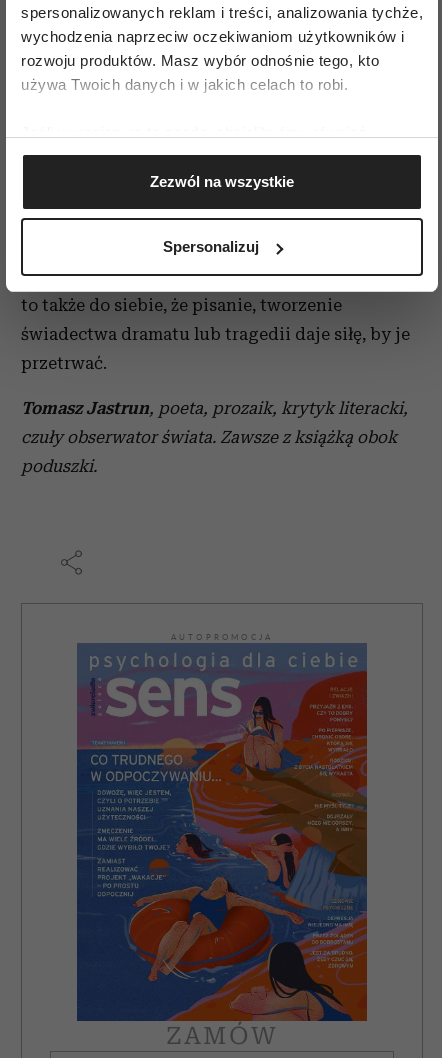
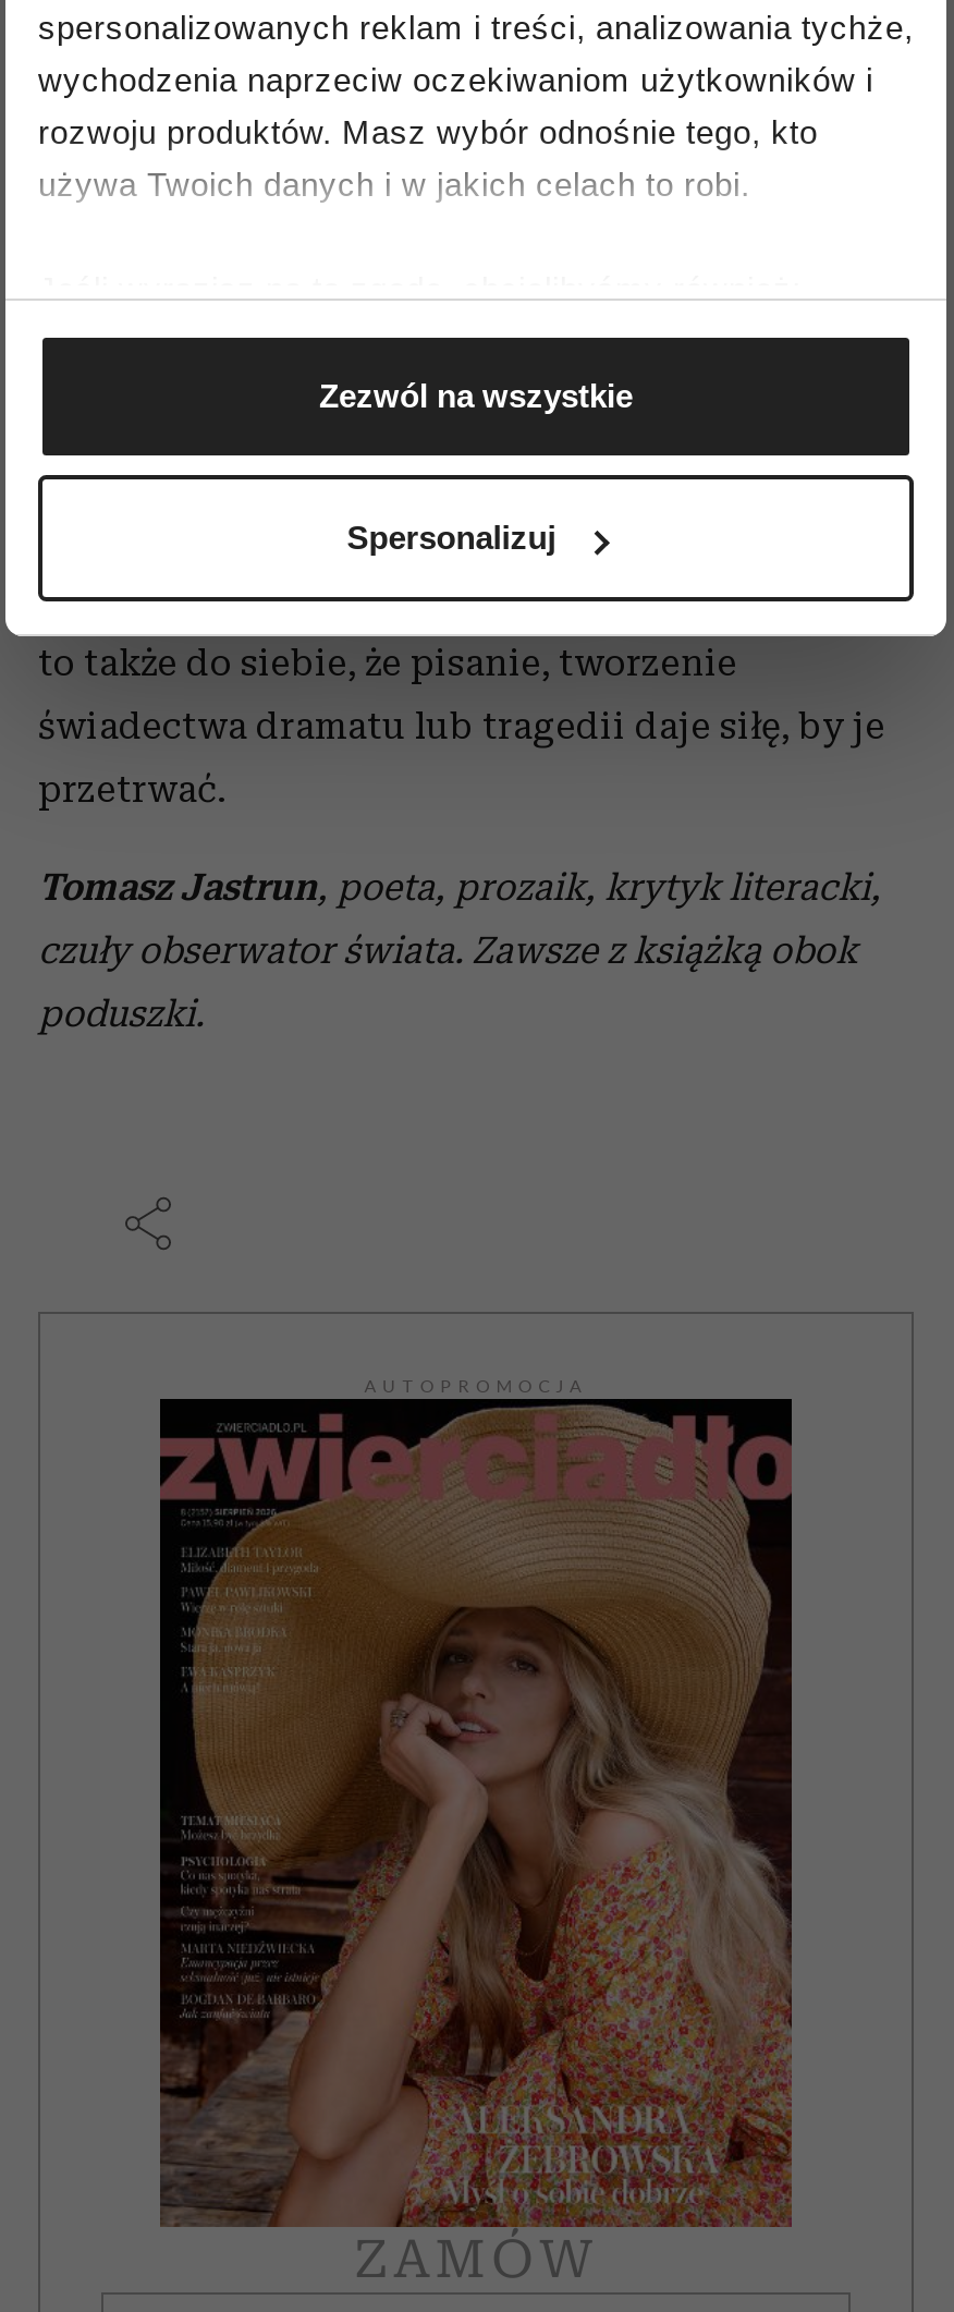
- [image]
+ [image]
